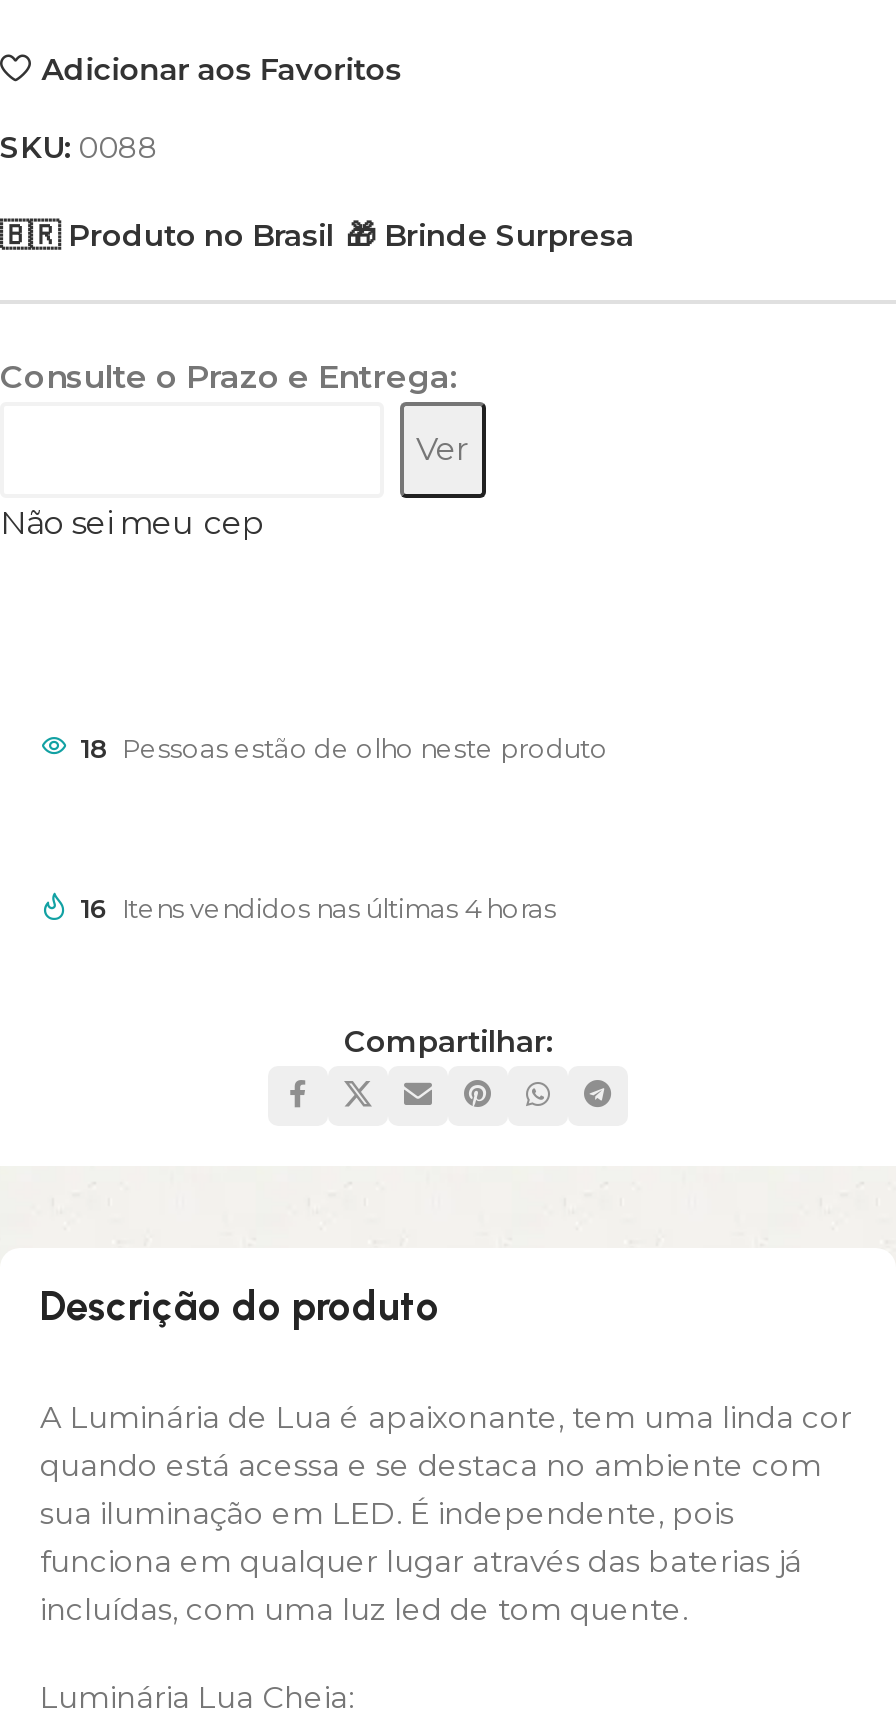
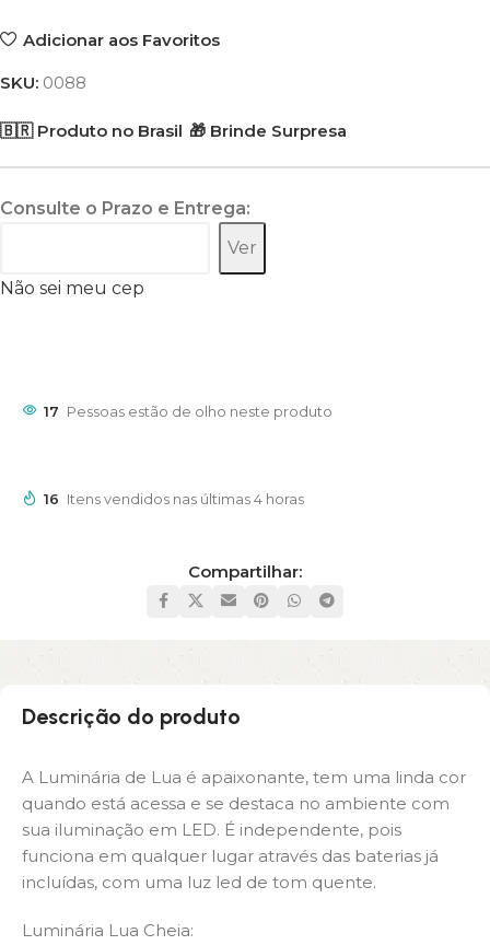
- 18 Pessoas estão de olho neste produto
+ 17 Pessoas estão de olho neste produto
